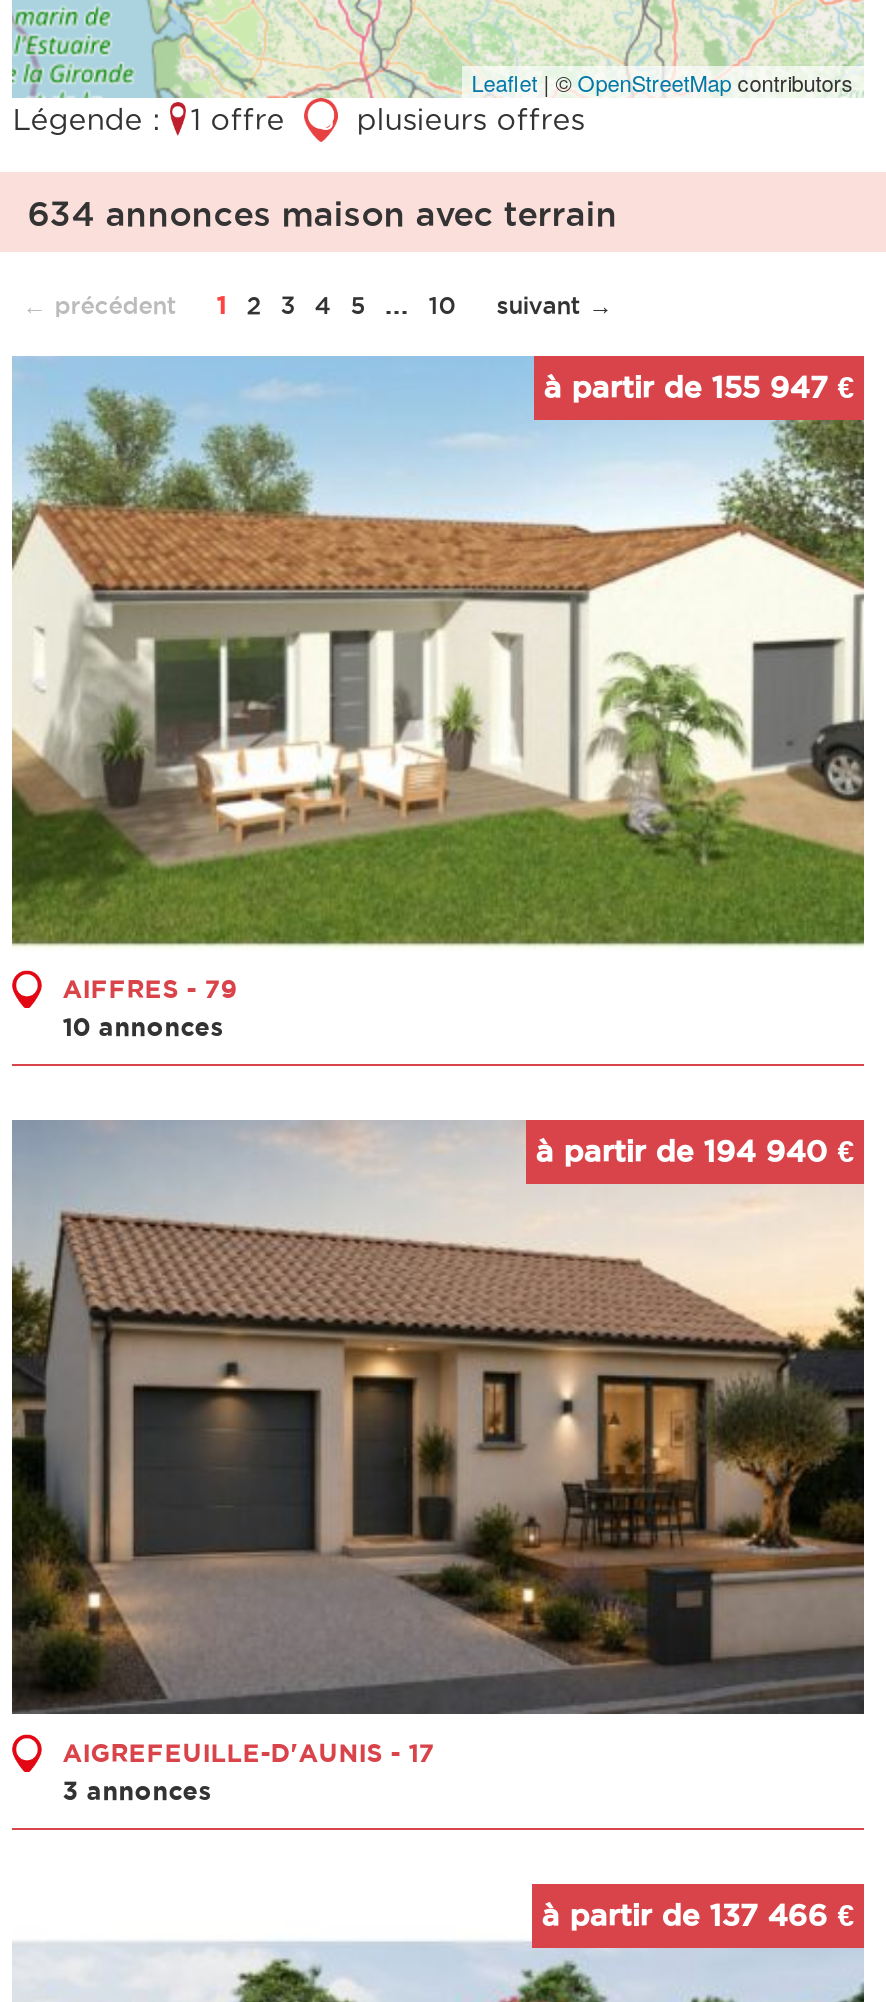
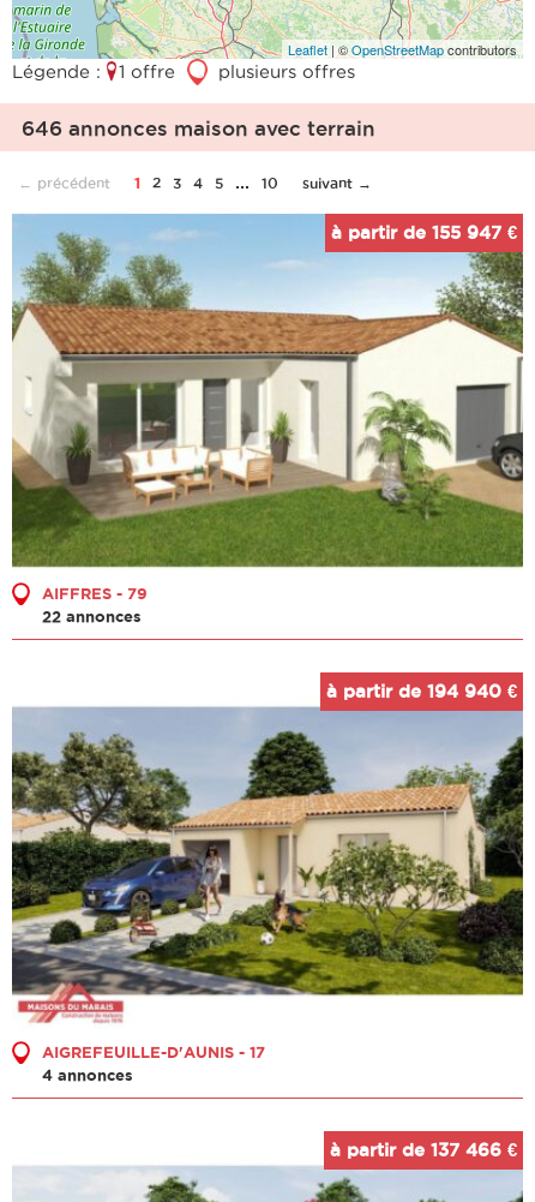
- 634 annonces maison avec terrain
+ 646 annonces maison avec terrain

- 10 annonces
+ 22 annonces

- [image]
- 3 annonces
+ [image]
+ 4 annonces
